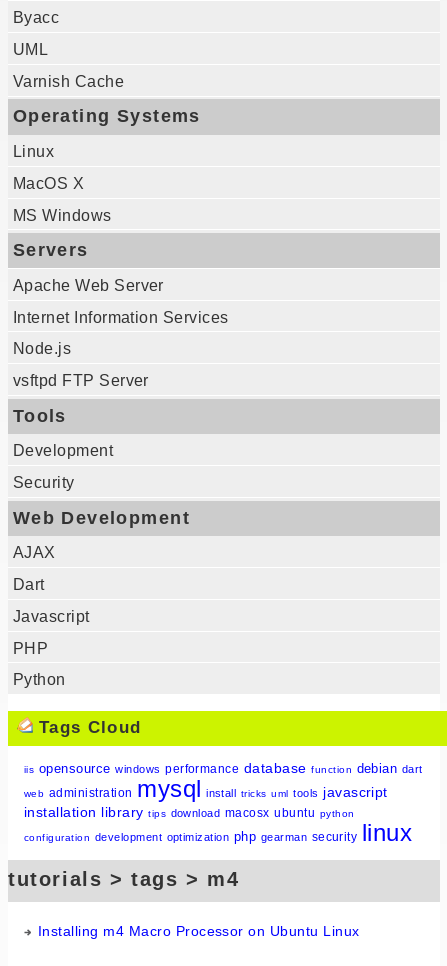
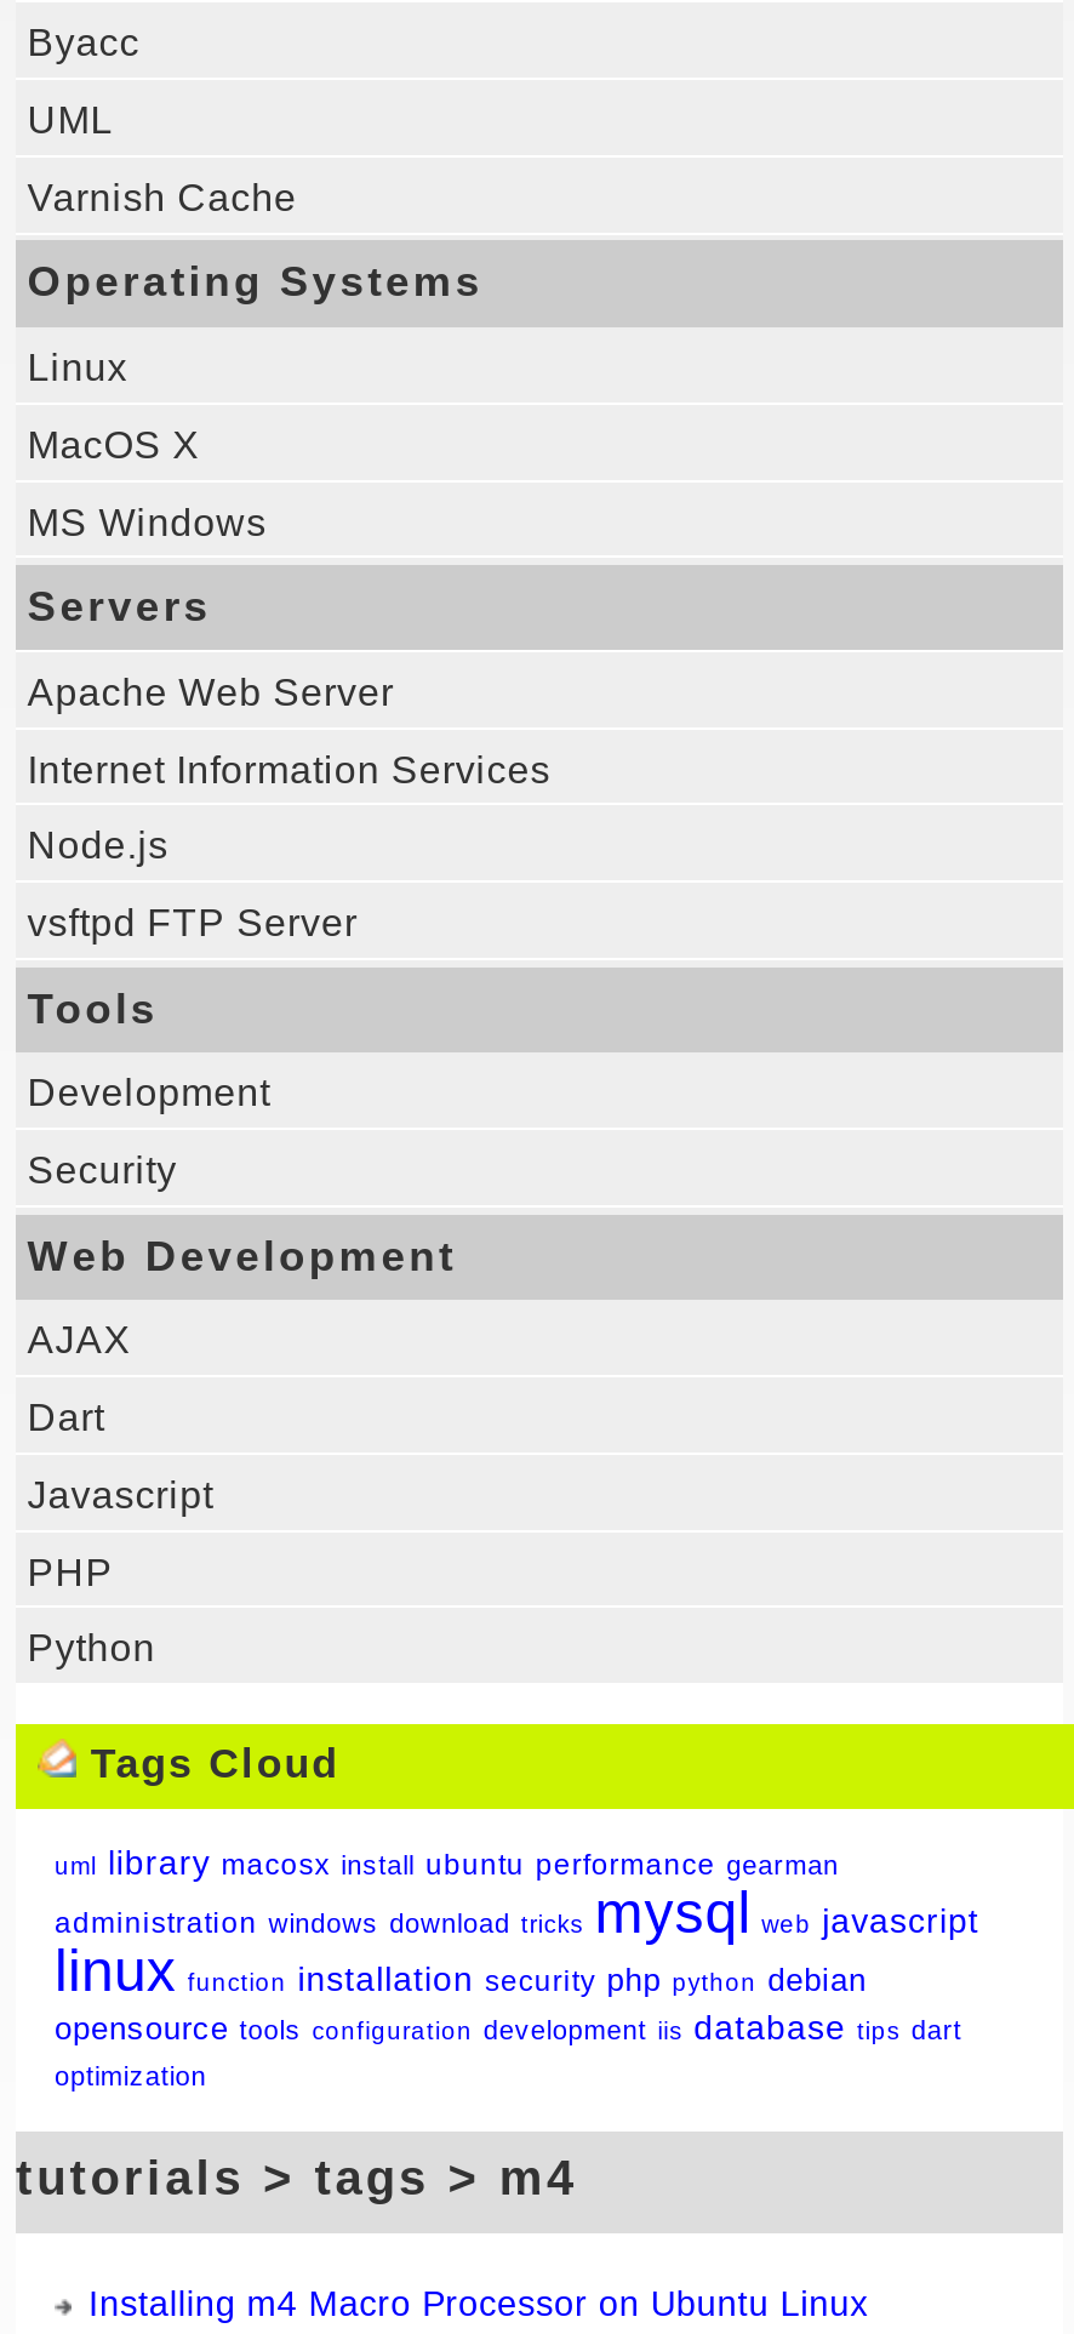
- iis opensource windows performance database function debian dart
- web administration mysql install tricks uml tools javascript
- installation library tips download macosx ubuntu python
- configuration development optimization php gearman security linux
+ uml library macosx install ubuntu performance gearman
+ administration windows download tricks mysql web javascript
+ linux function installation security php python debian
+ opensource tools configuration development iis database tips dart
+ optimization
